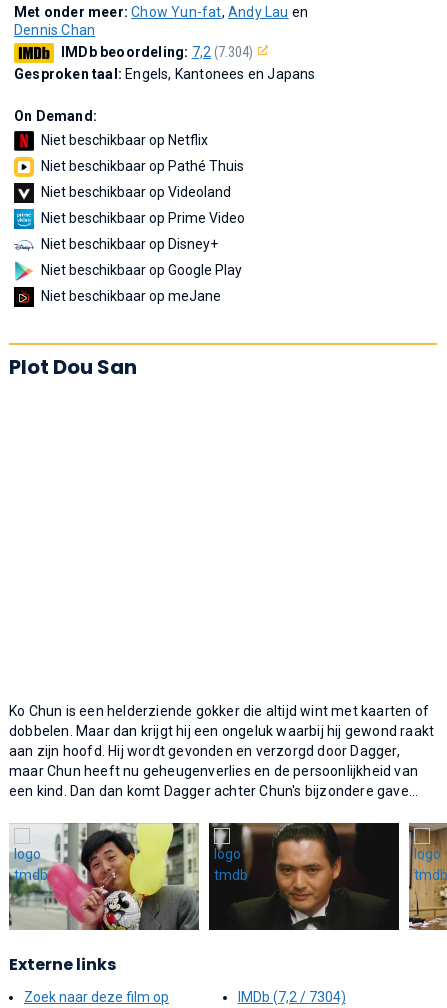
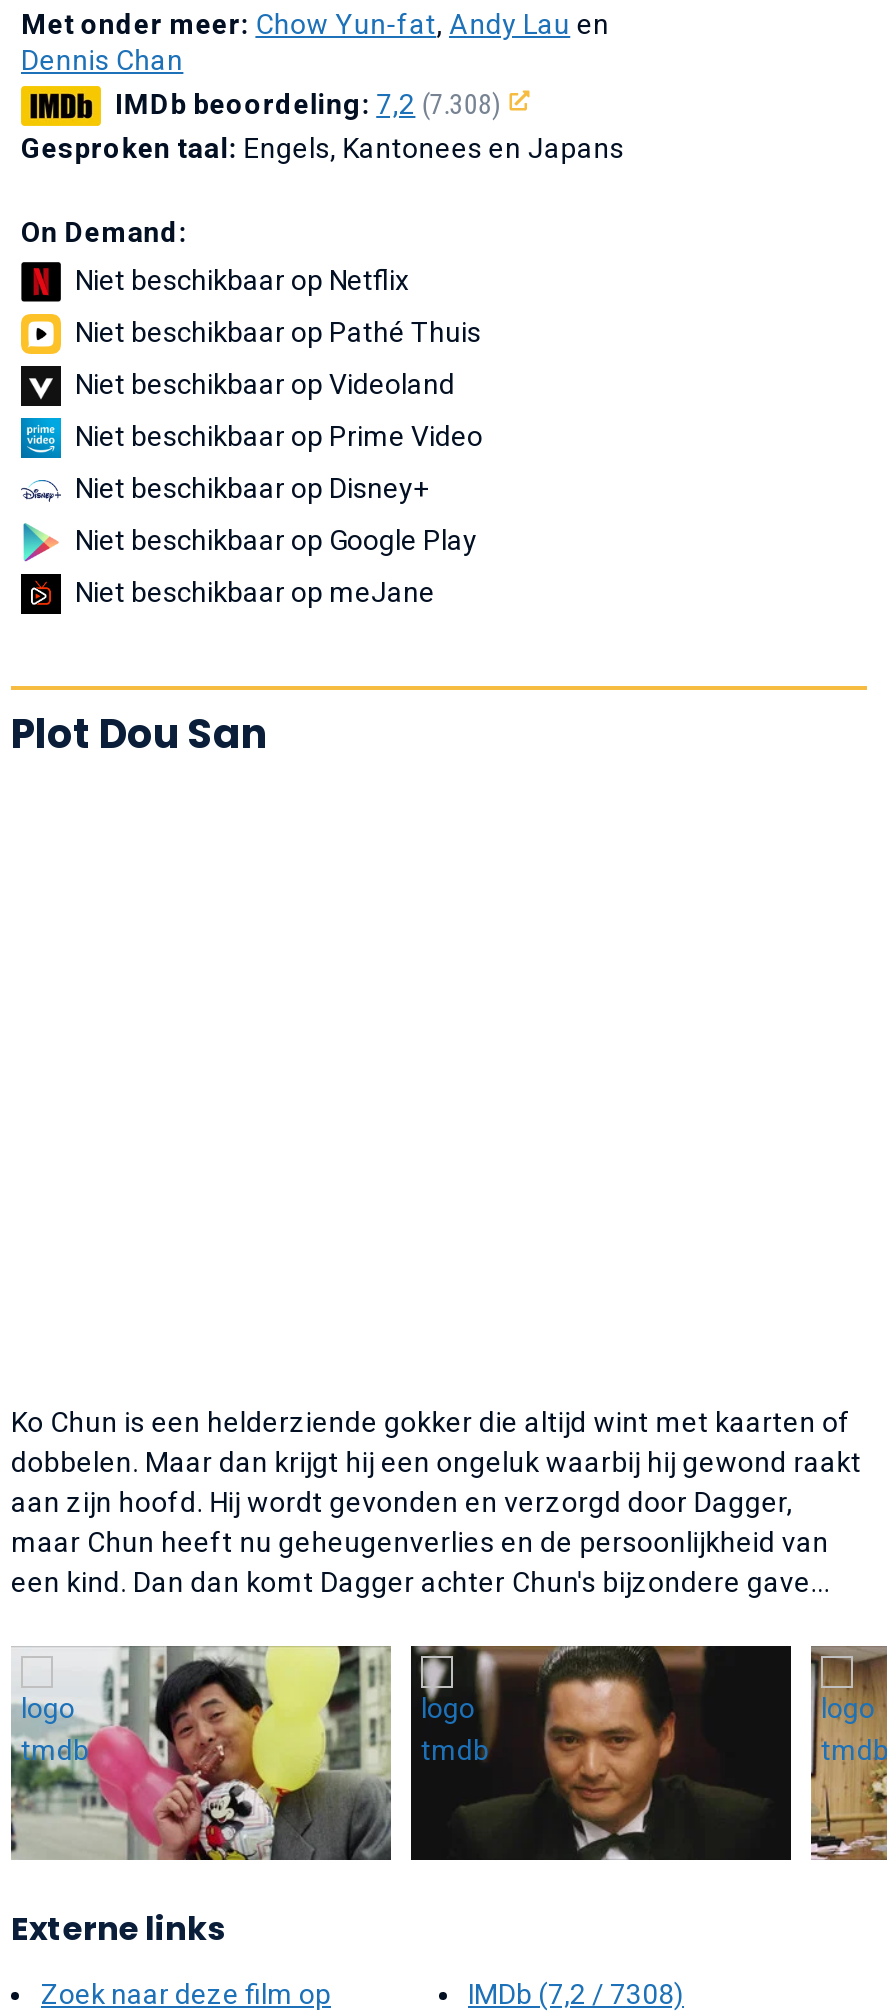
- IMDb beoordeling: 7,2 (7.304)
+ IMDb beoordeling: 7,2 (7.308)

- IMDb (7,2 / 7304)
+ IMDb (7,2 / 7308)
